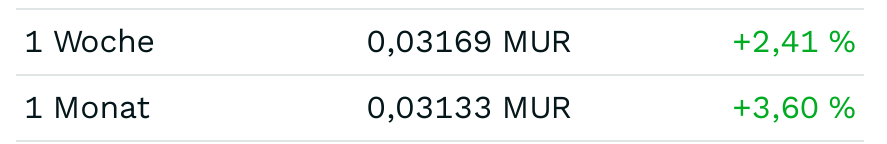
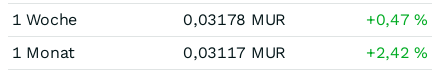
- 0,03169 MUR
+ 0,03178 MUR

- +2,41%
+ +0,47%

- 0,03133 MUR
+ 0,03117 MUR

- +3,60%
+ +2,42%
